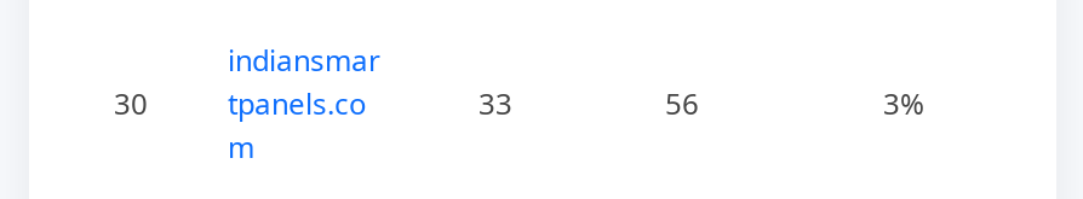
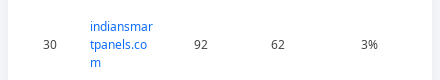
- 33
+ 92

- 56
+ 62
